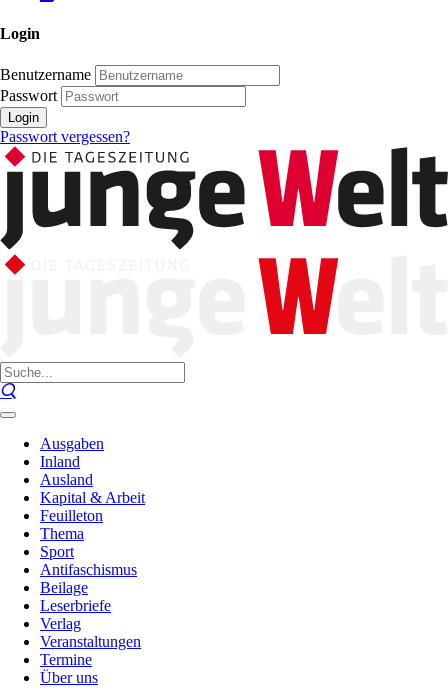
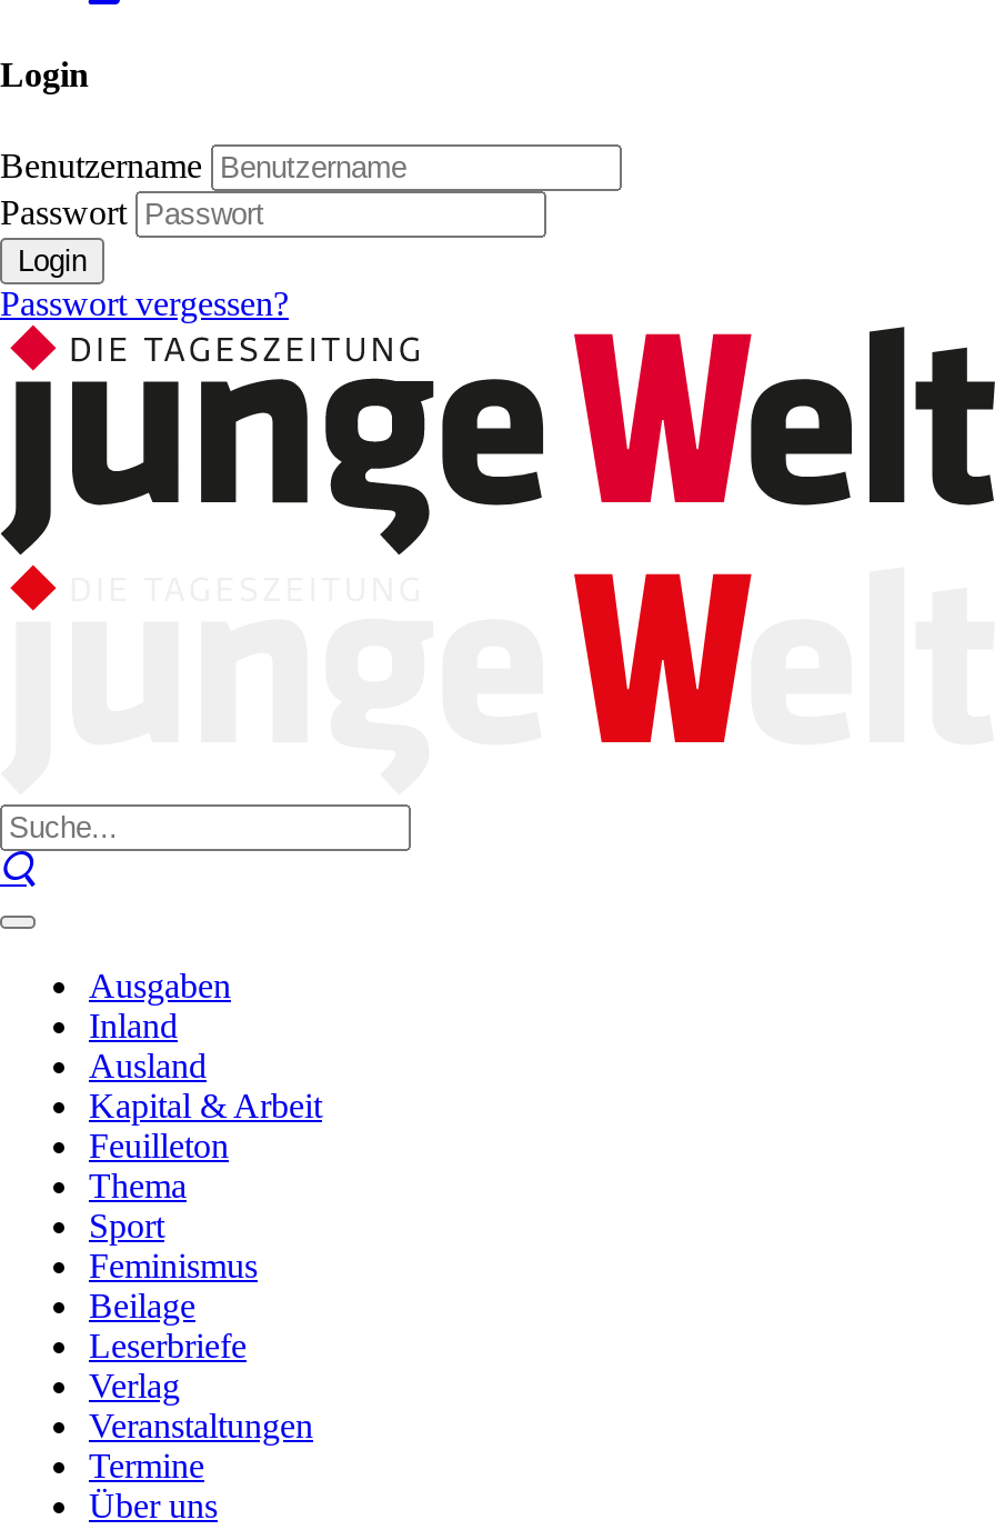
- Antifaschismus
+ Feminismus
